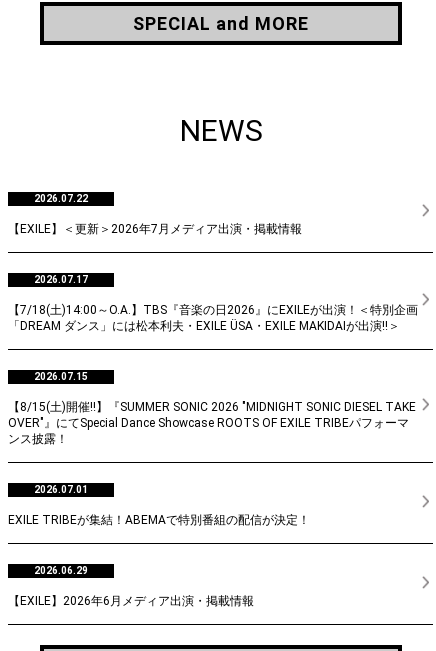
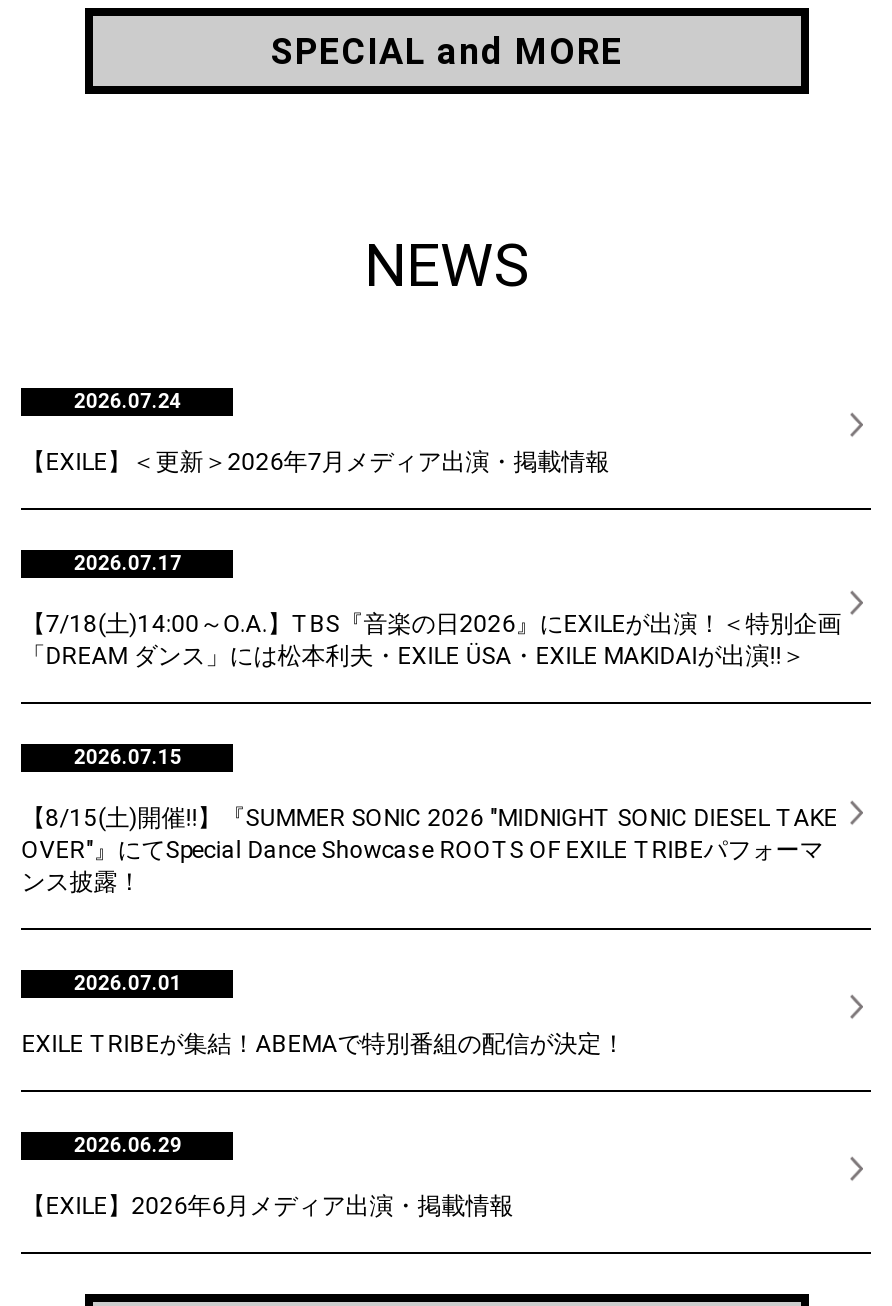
- 2026.07.22
+ 2026.07.24
